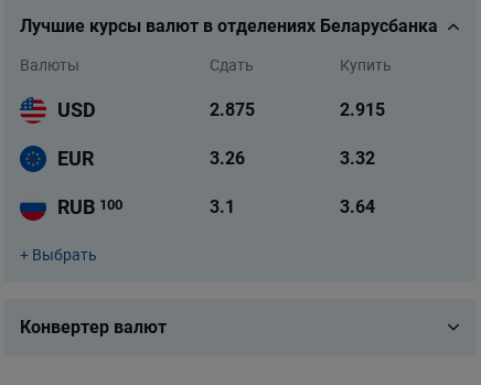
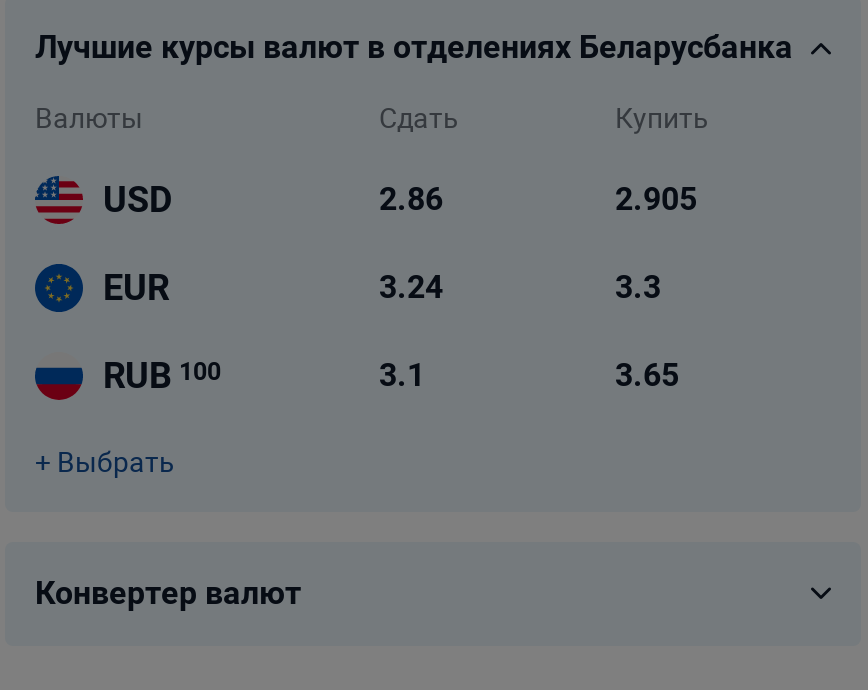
- 2.875
+ 2.86

- 2.915
+ 2.905

- 3.26
+ 3.24

- 3.32
+ 3.3

- 3.64
+ 3.65
